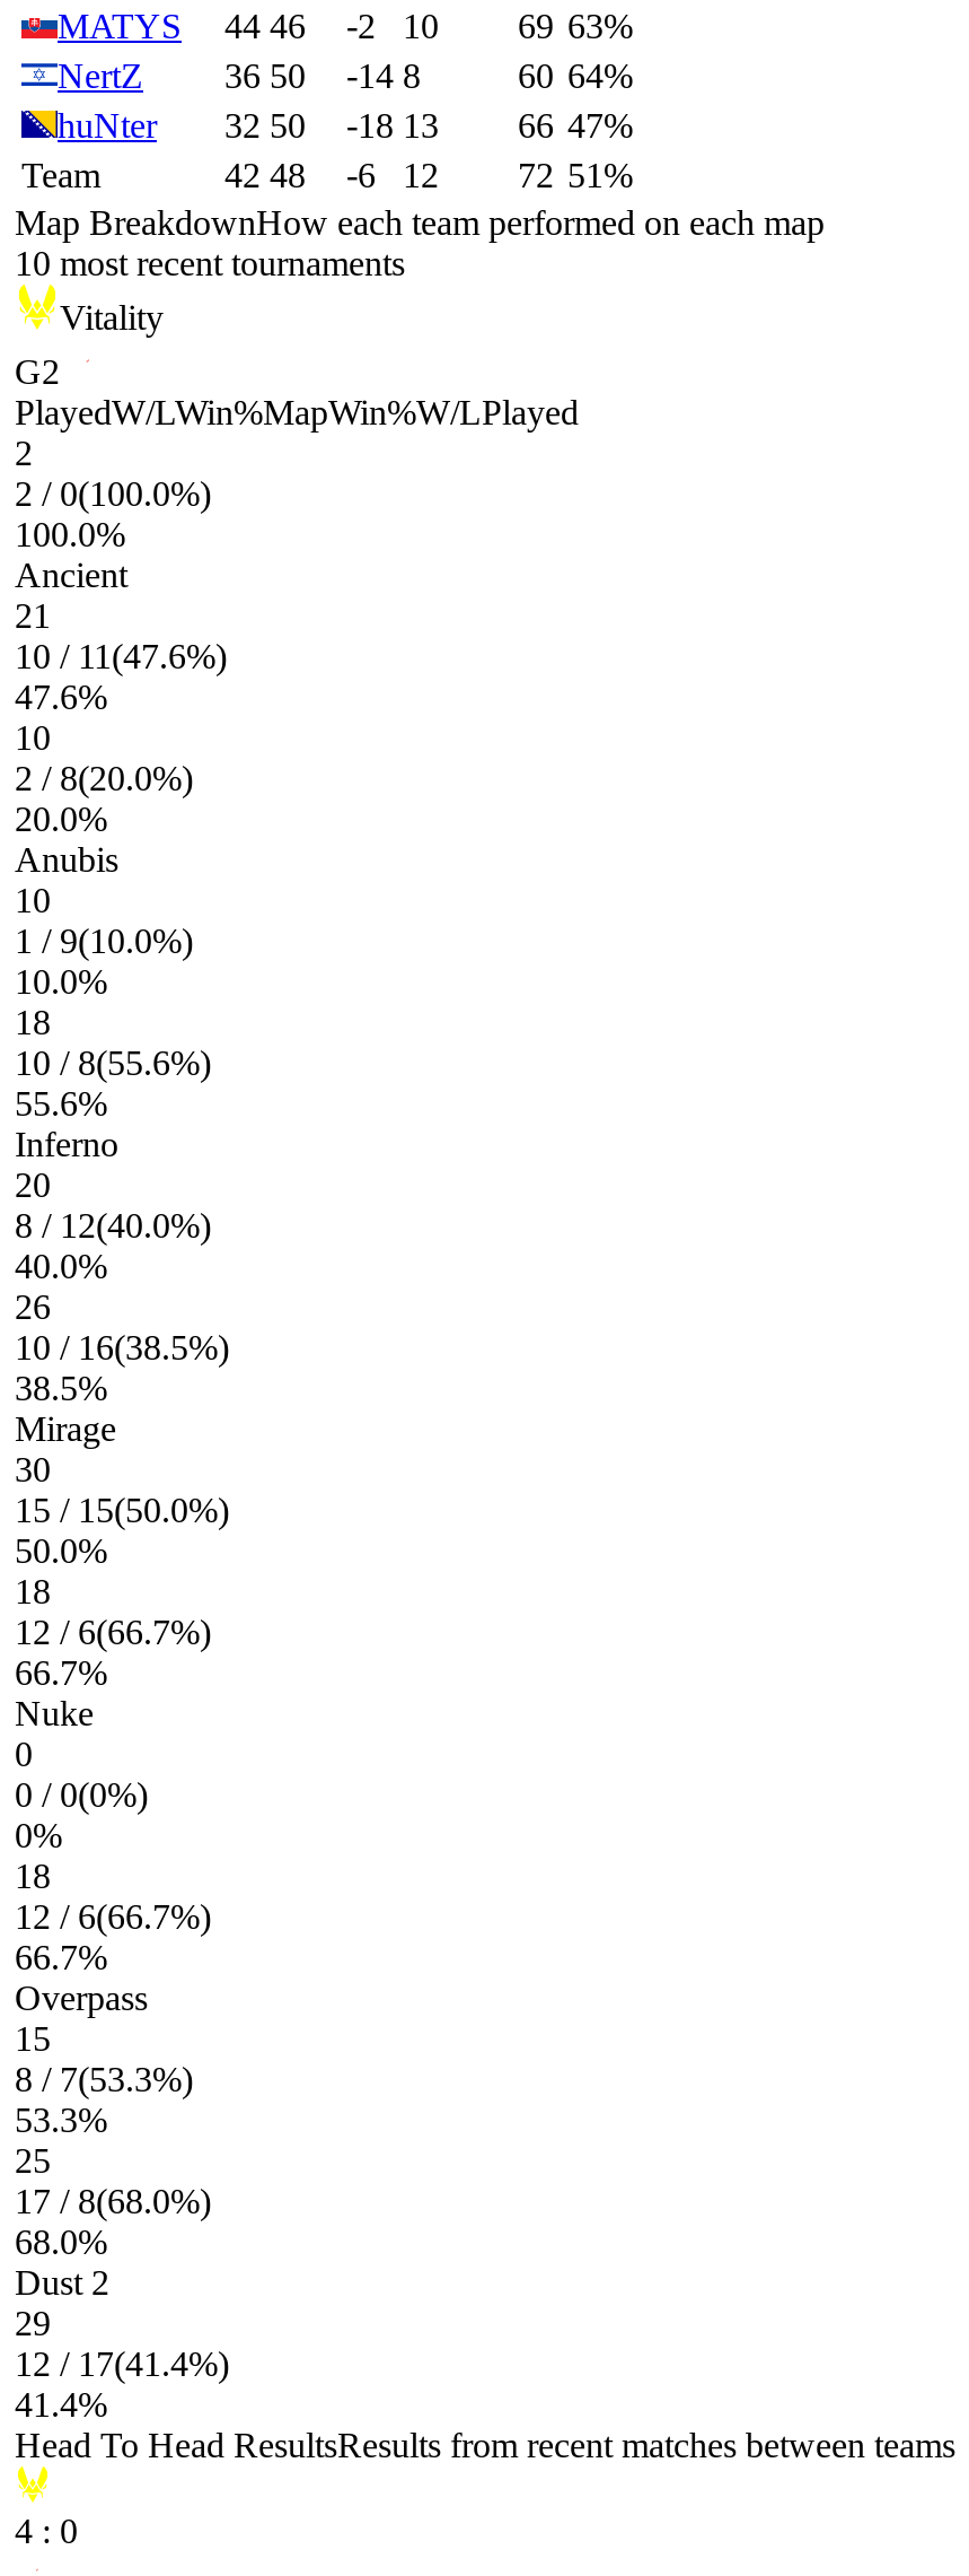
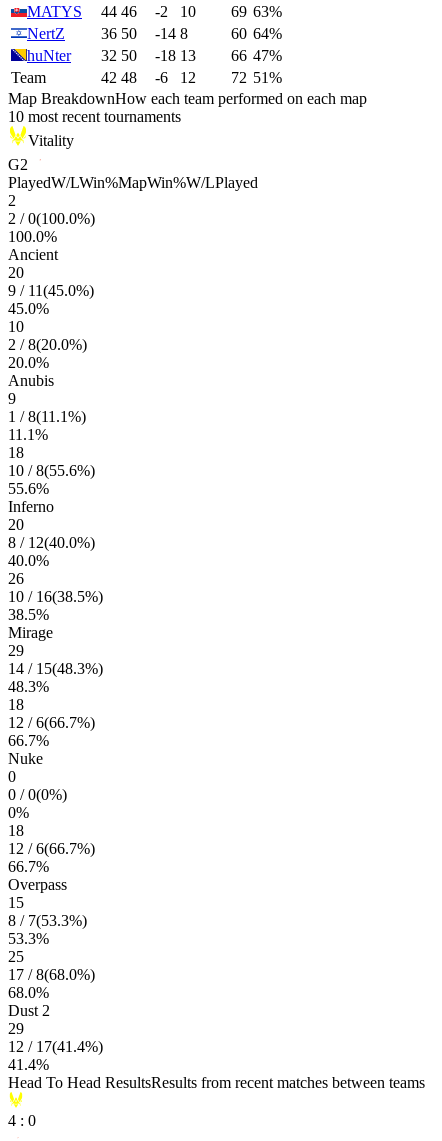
- 21
+ 20

- 10 / 11 (47.6%)
+ 9 / 11 (45.0%)

- 47.6%
+ 45.0%

- 10
+ 9

- 1 / 9(10.0%)
+ 1 / 8(11.1%)

- 10.0%
+ 11.1%

- 30
+ 29

- 15 / 15(50.0%)
+ 14 / 15(48.3%)

- 50.0%
+ 48.3%
